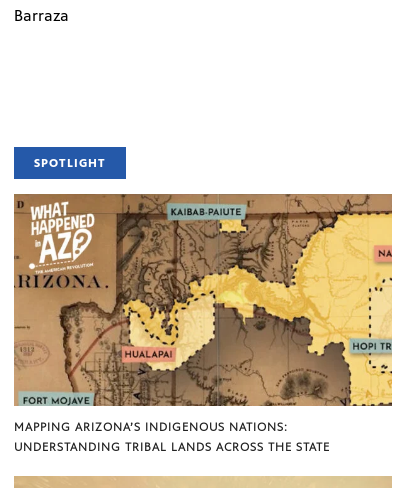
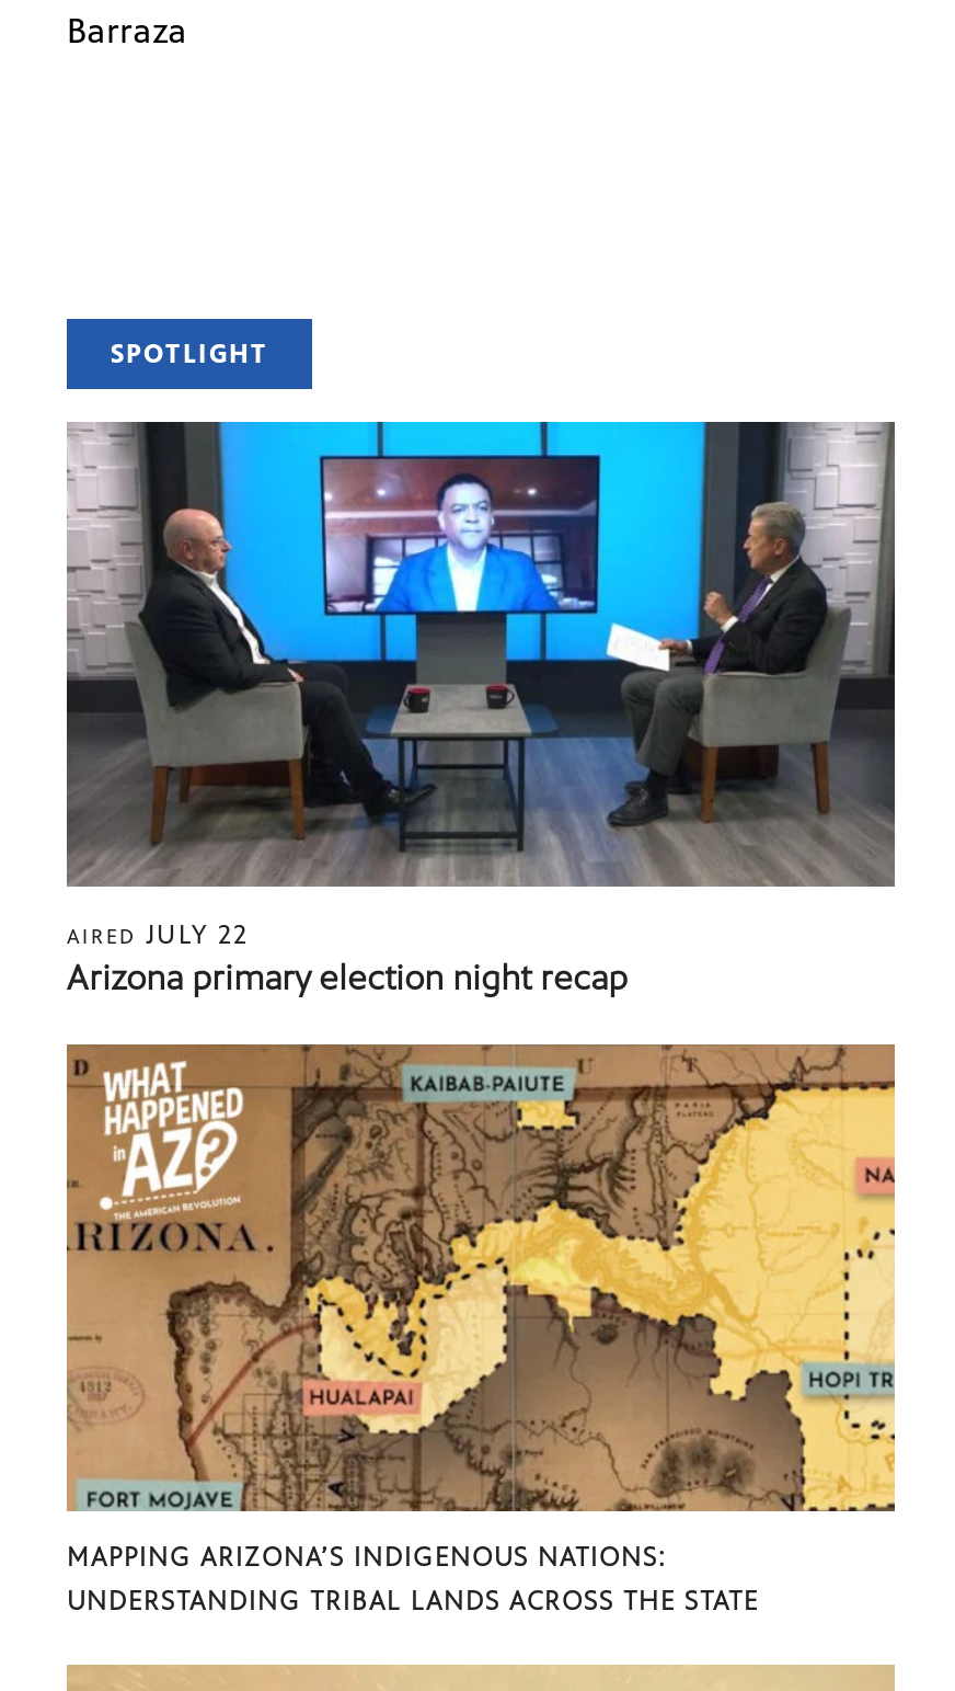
+ [image]
+ AIRED JULY 22
+ Arizona primary election night recap
